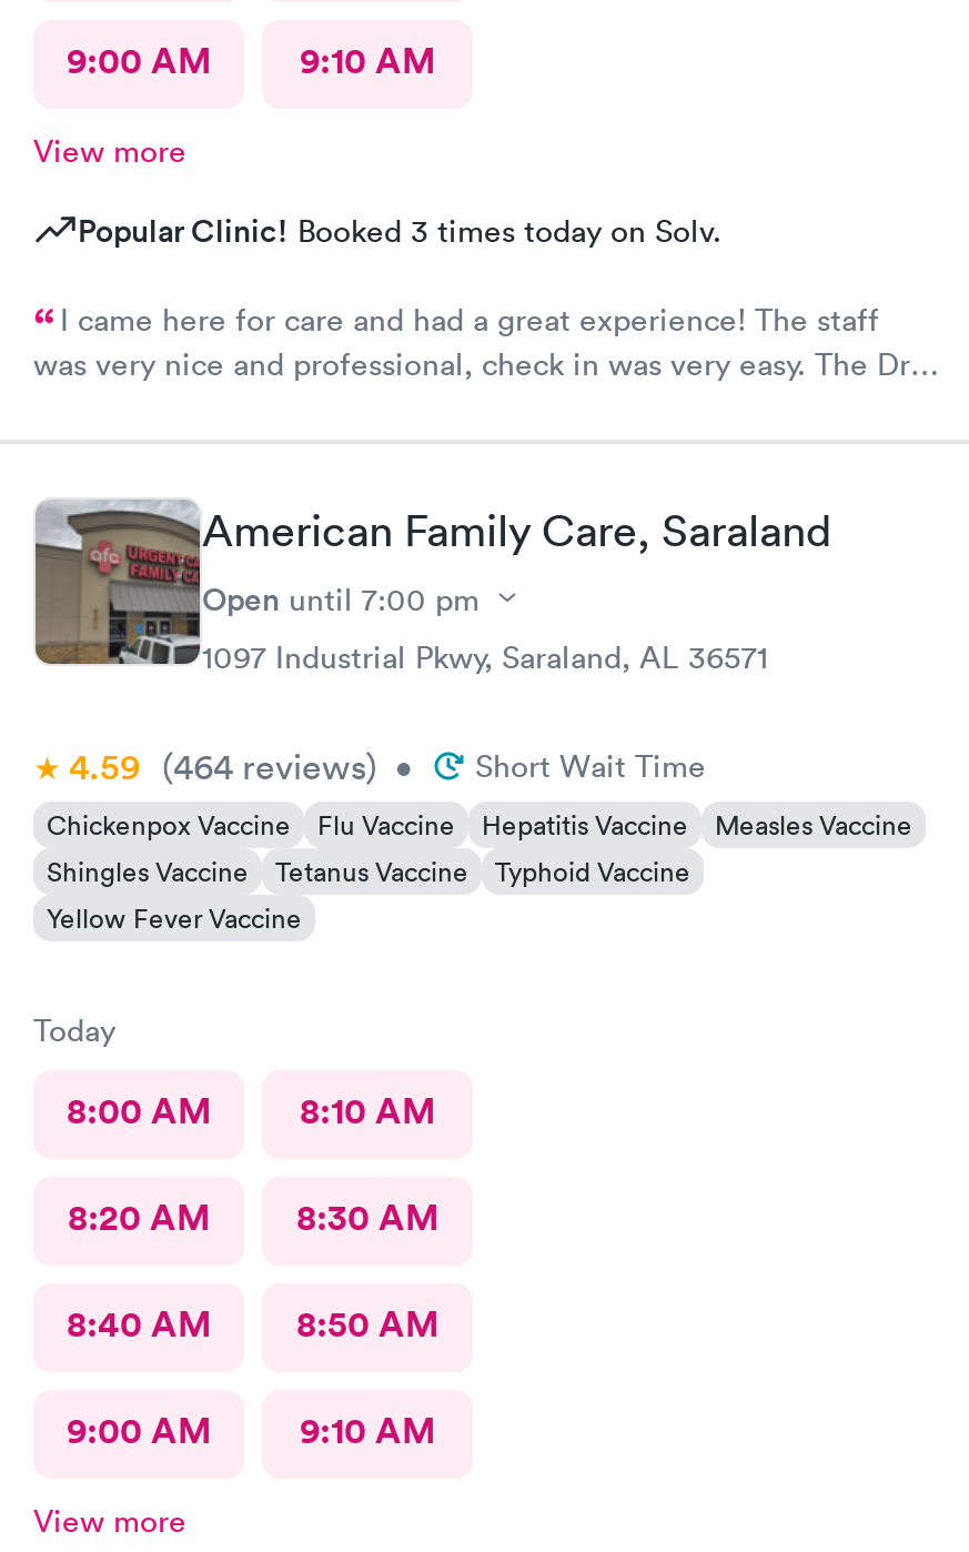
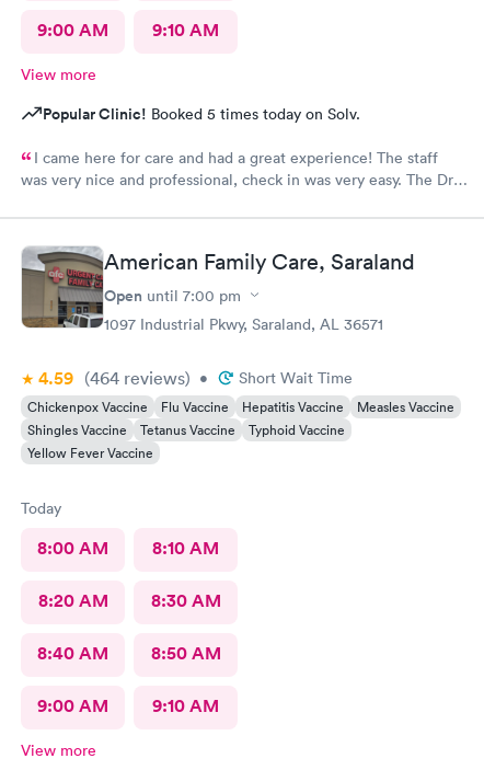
- Popular Clinic! Booked 3 times today on Solv.
+ Popular Clinic! Booked 5 times today on Solv.
